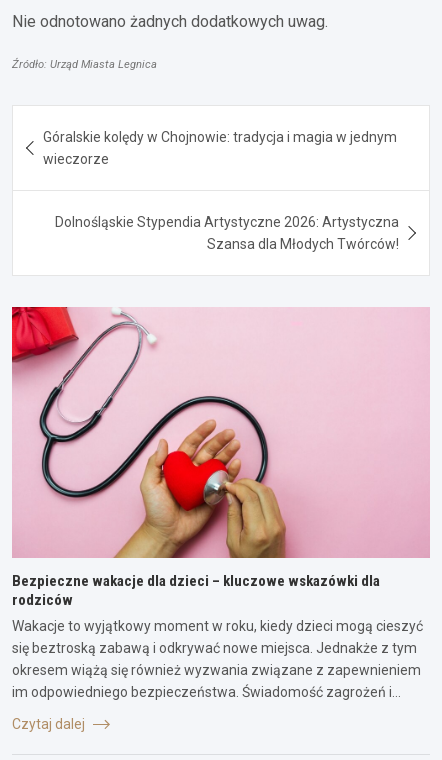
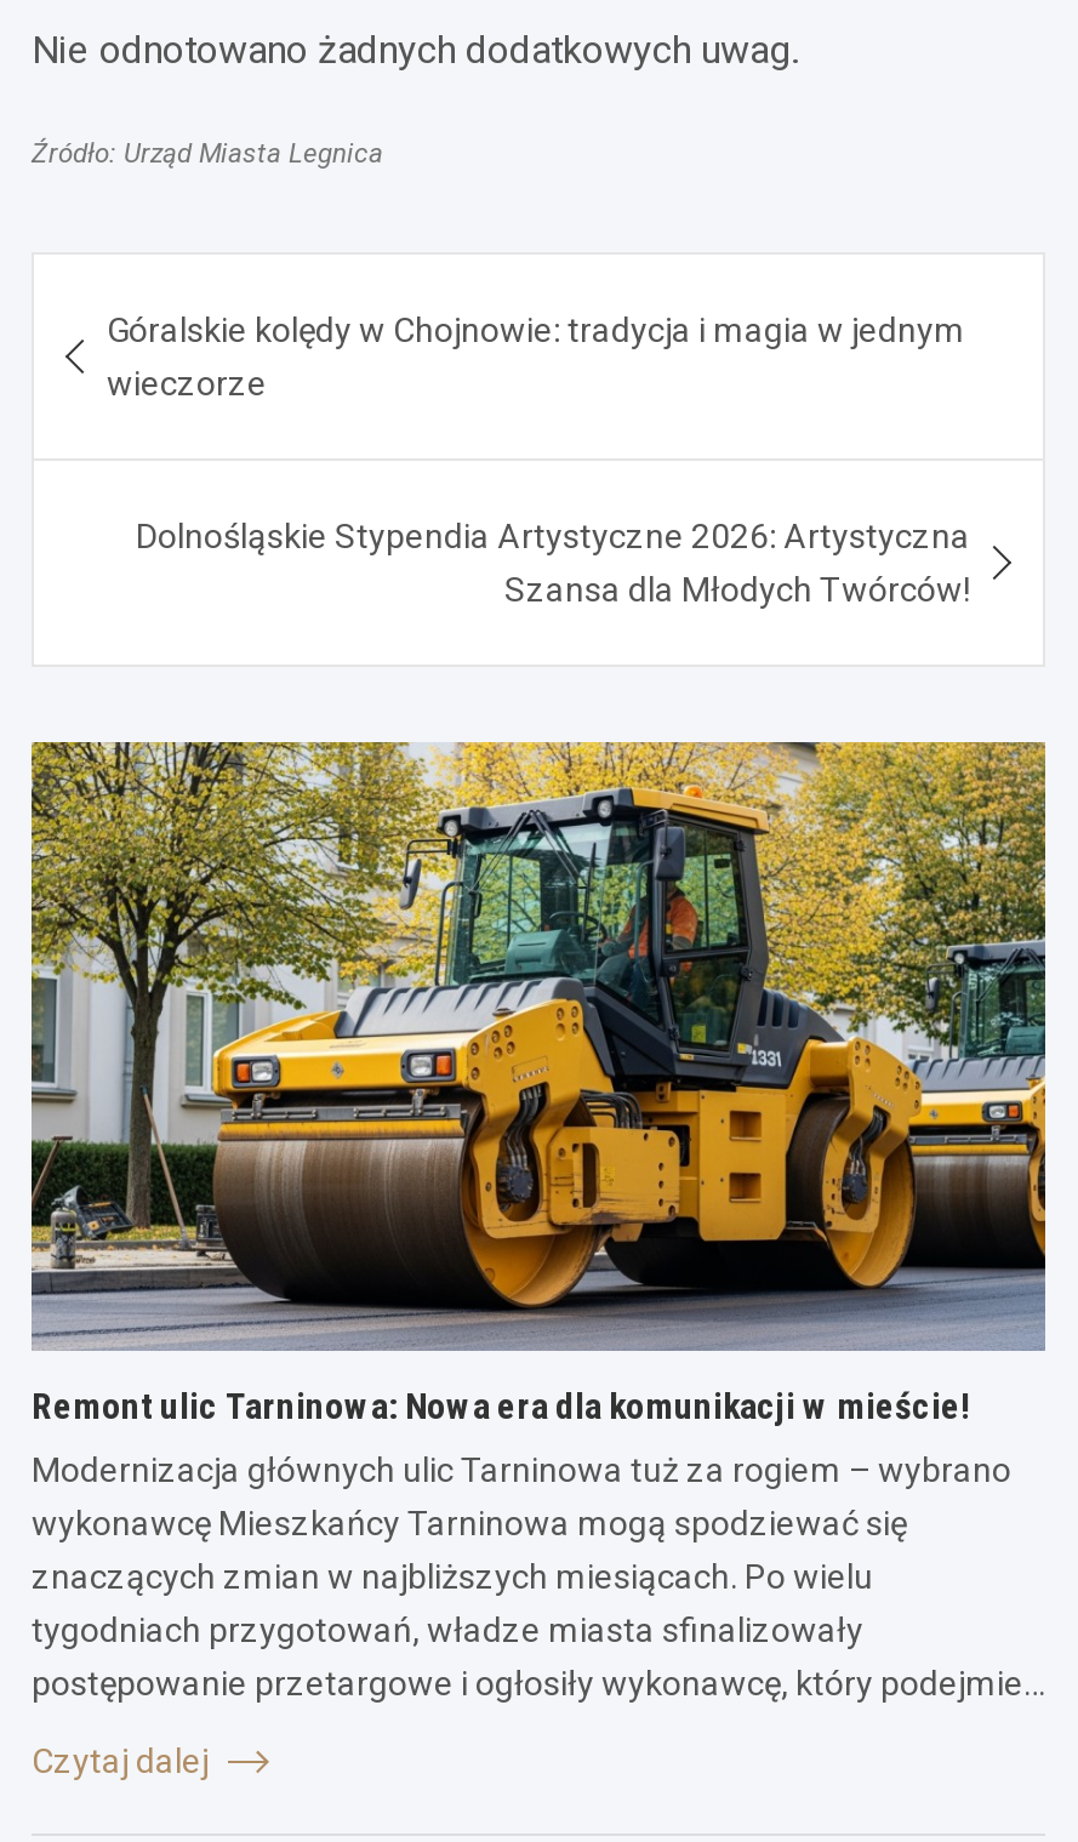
- [image]
- Bezpieczne wakacje dla dzieci – kluczowe wskazówki dla
- rodziców
+ [image]
+ Remont ulic Tarninowa: Nowa era dla komunikacji w mieście!

- Wakacje to wyjątkowy moment w roku, kiedy dzieci mogą cieszyć
- się beztroską zabawą i odkrywać nowe miejsca. Jednakże z tym
- okresem wiążą się również wyzwania związane z zapewnieniem
- im odpowiedniego bezpieczeństwa. Świadomość zagrożeń i…
+ Modernizacja głównych ulic Tarninowa tuż za rogiem – wybrano
+ wykonawcę Mieszkańcy Tarninowa mogą spodziewać się
+ znaczących zmian w najbliższych miesiącach. Po wielu
+ tygodniach przygotowań, władze miasta sfinalizowały
+ postępowanie przetargowe i ogłosiły wykonawcę, który podejmie…
